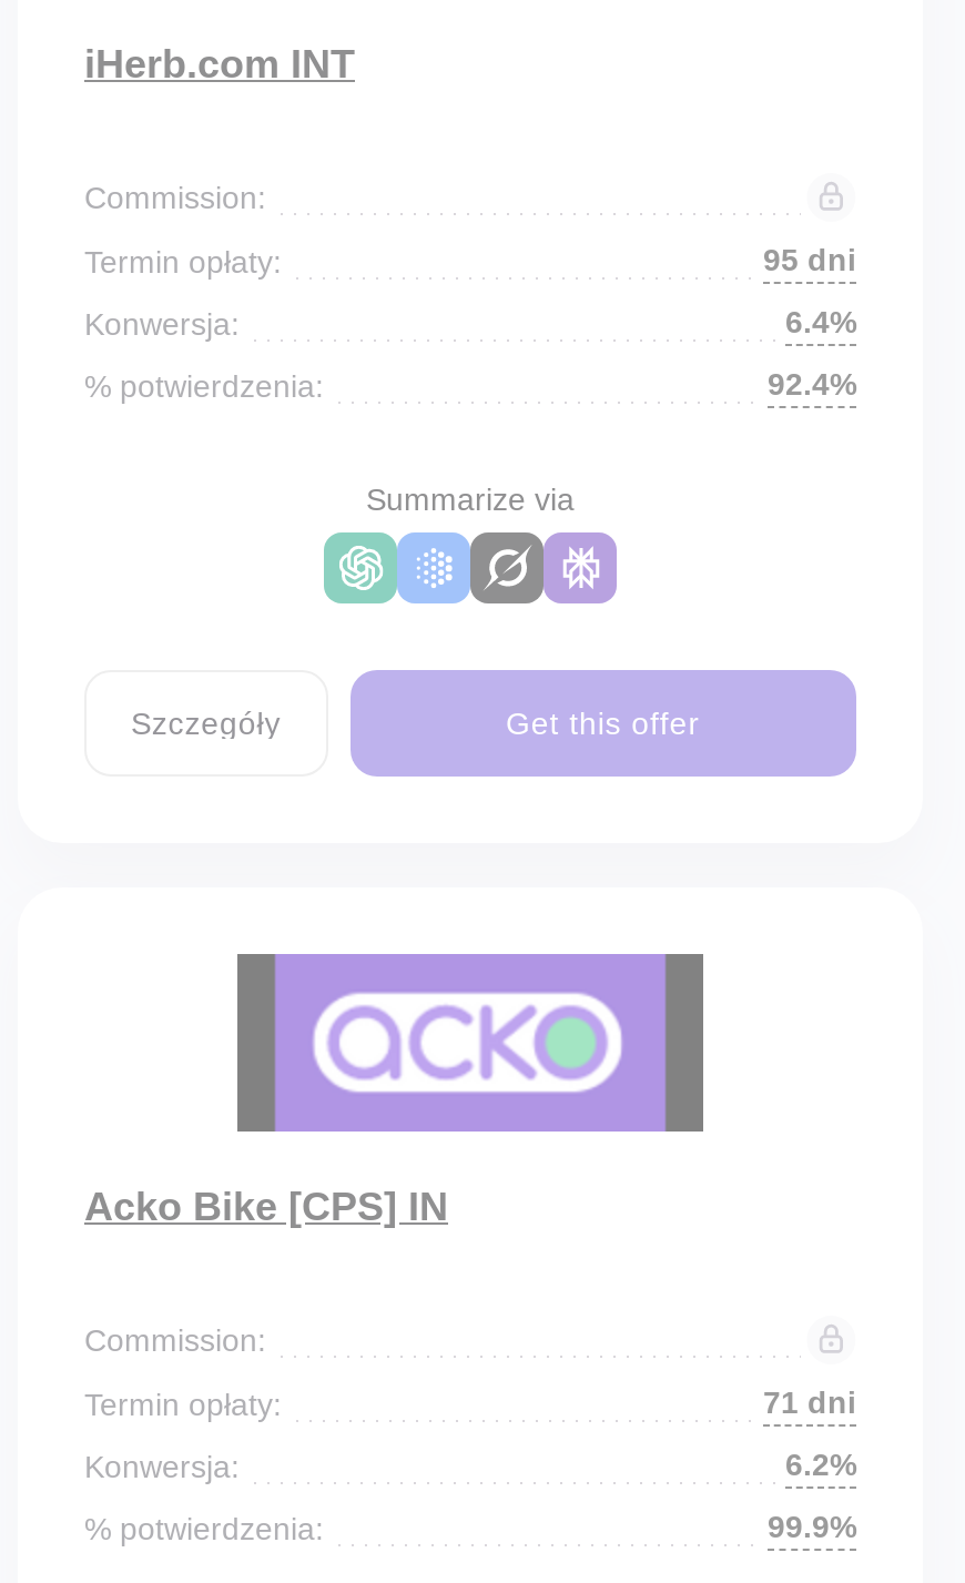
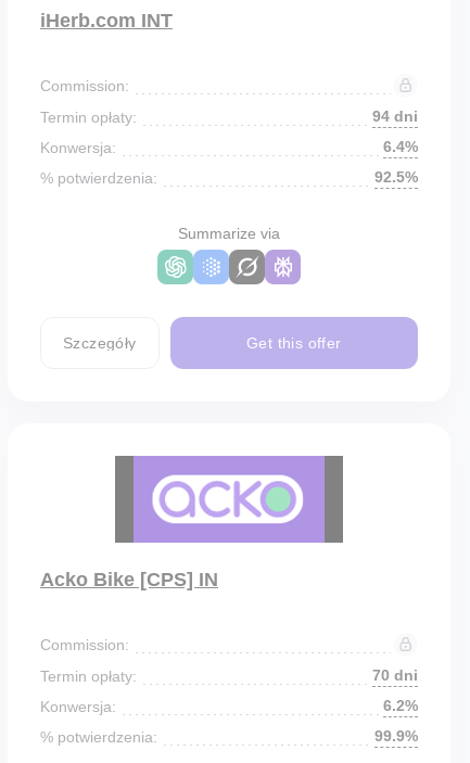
- 95 dni
+ 94 dni

- 92.4%
+ 92.5%

- 71 dni
+ 70 dni
